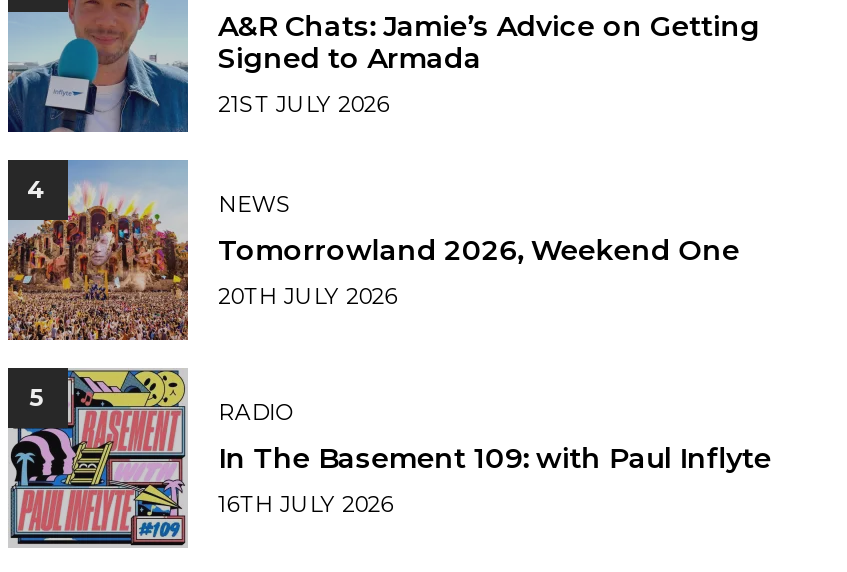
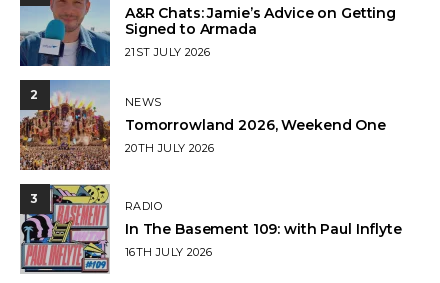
- 4
+ 2

- 5
+ 3
